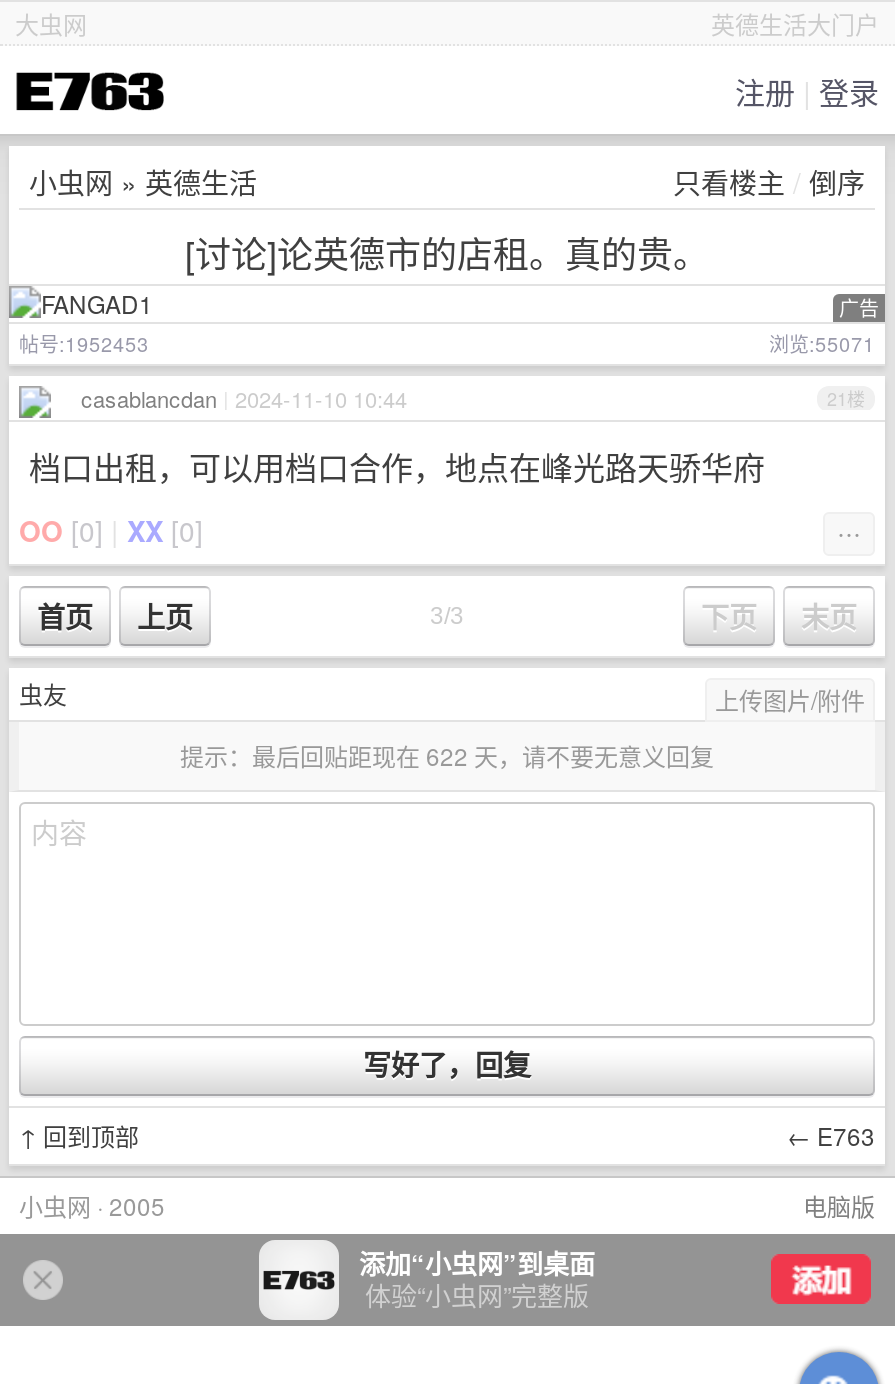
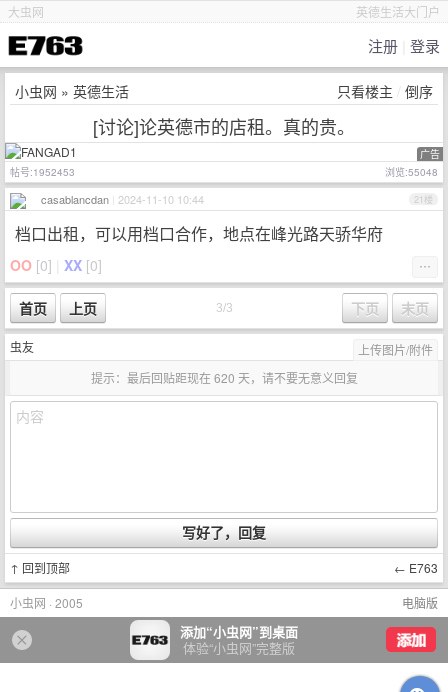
- 浏览:55071
+ 浏览:55048

- 提示：最后回贴距现在 622 天，请不要无意义回复
+ 提示：最后回贴距现在 620 天，请不要无意义回复
